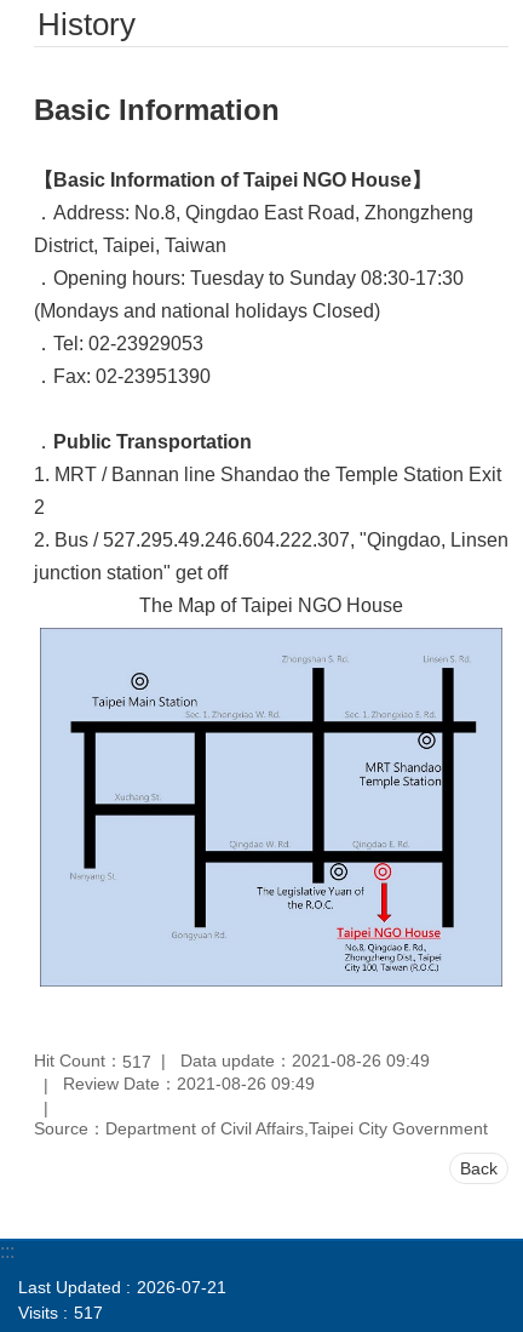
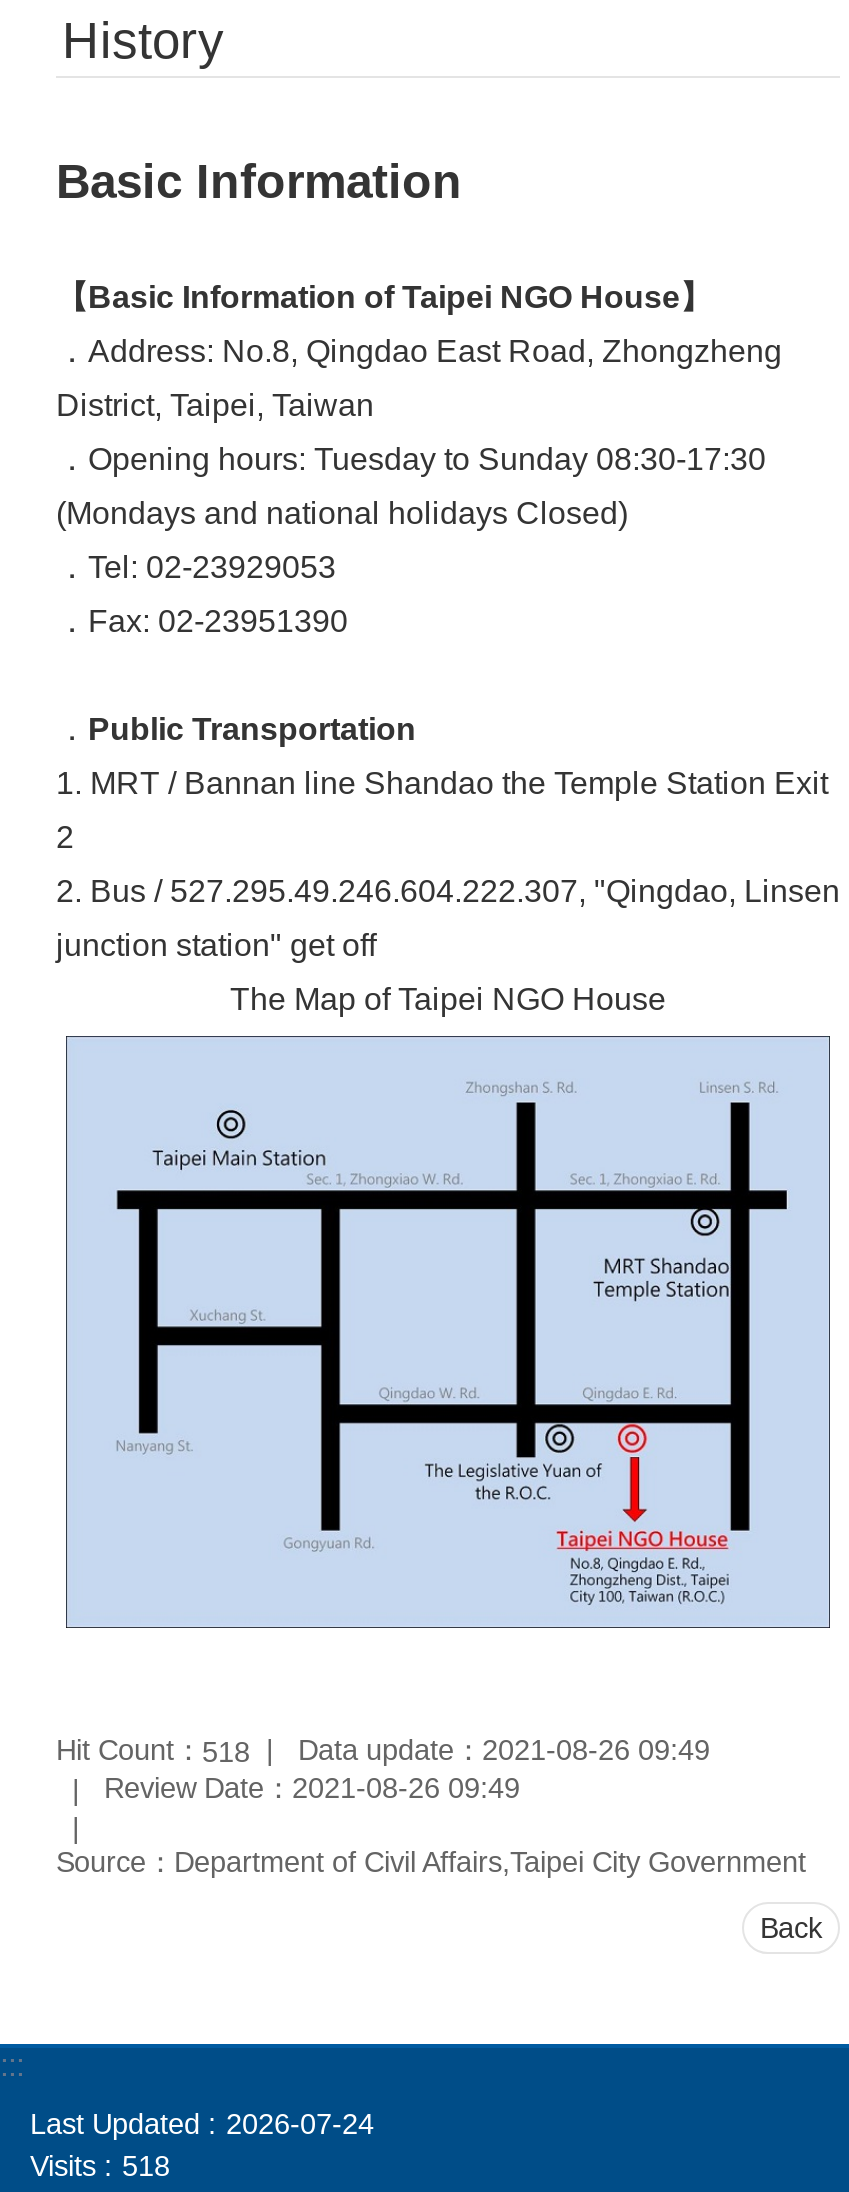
- Hit Count：517 Data update：2021-08-26 09:49
+ Hit Count：518 Data update：2021-08-26 09:49

- Last Updated 2026-07-21
+ Last Updated 2026-07-24

- Visits 517
+ Visits 518
